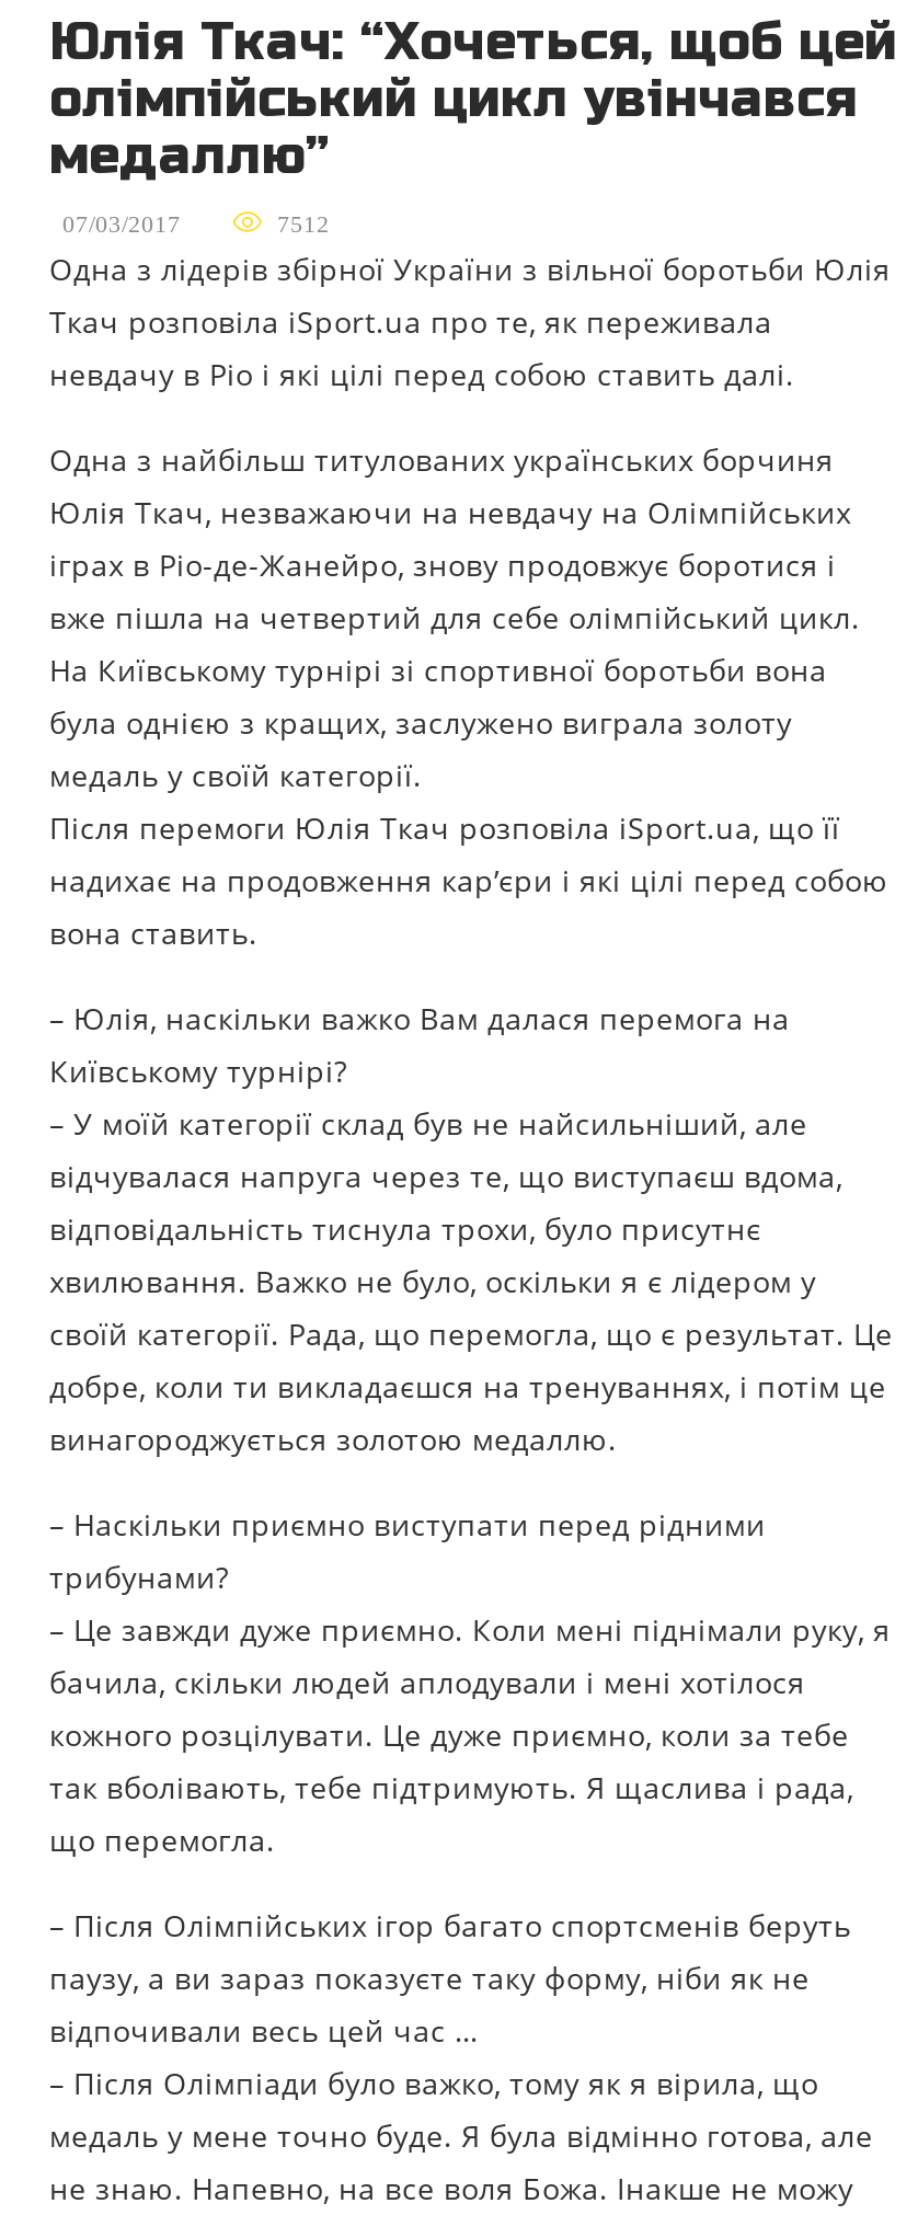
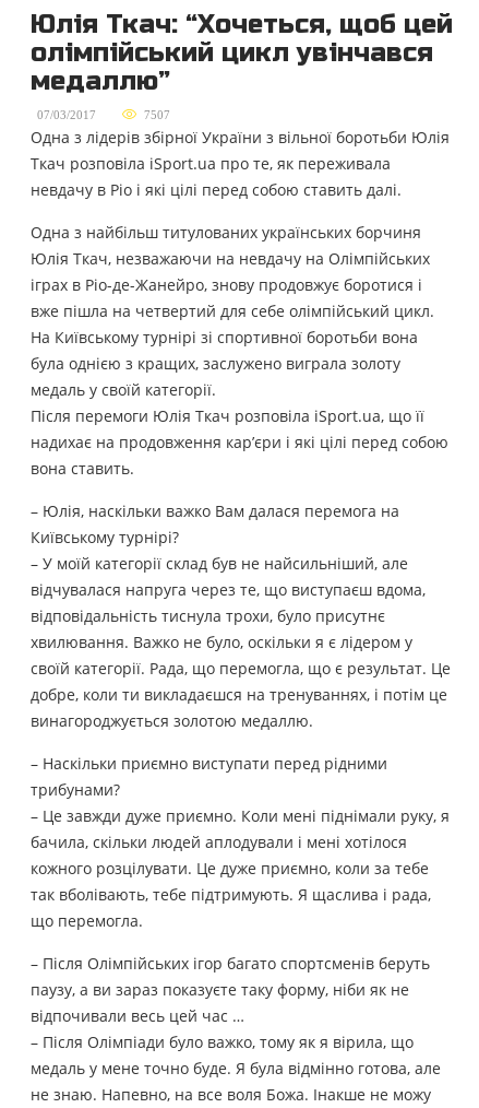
- 7512
+ 7507
